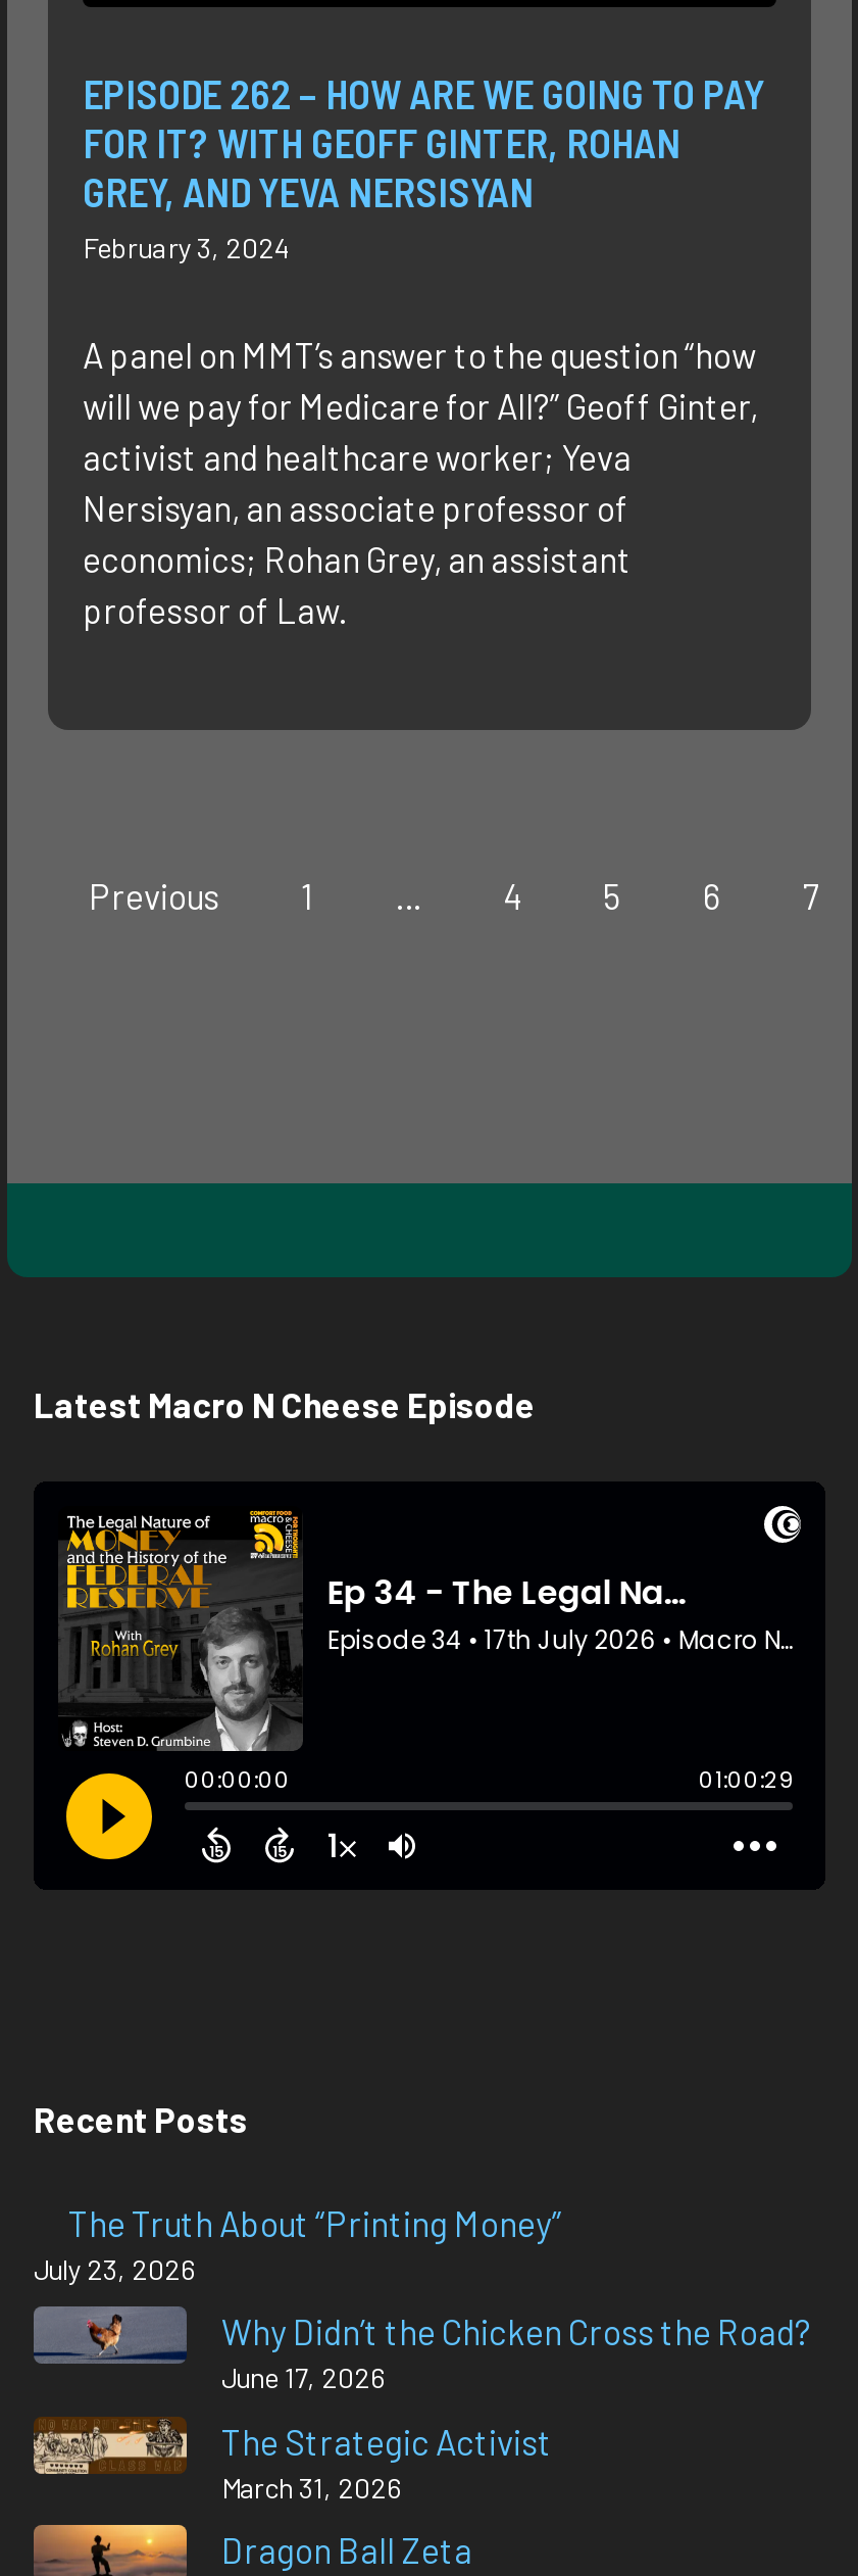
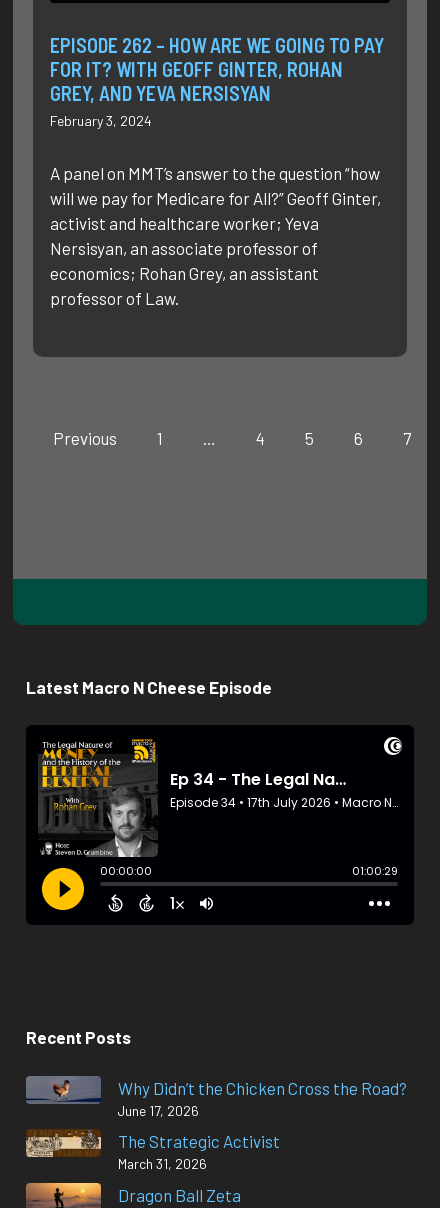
- The Truth About “Printing Money”
- July 23, 2026
